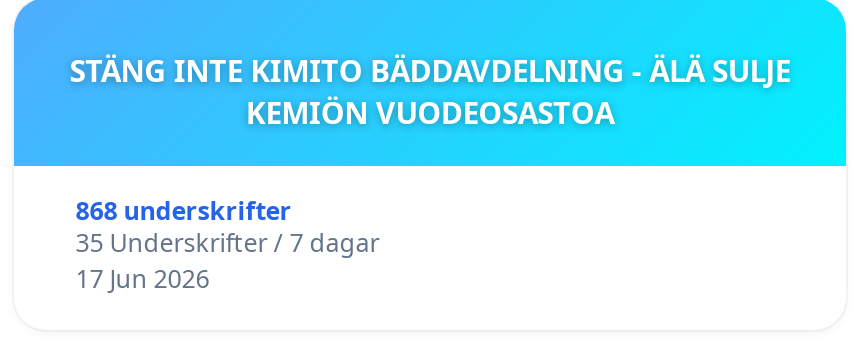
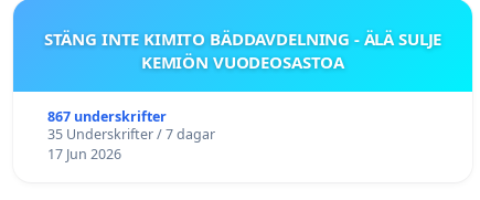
- 868 underskrifter
+ 867 underskrifter
